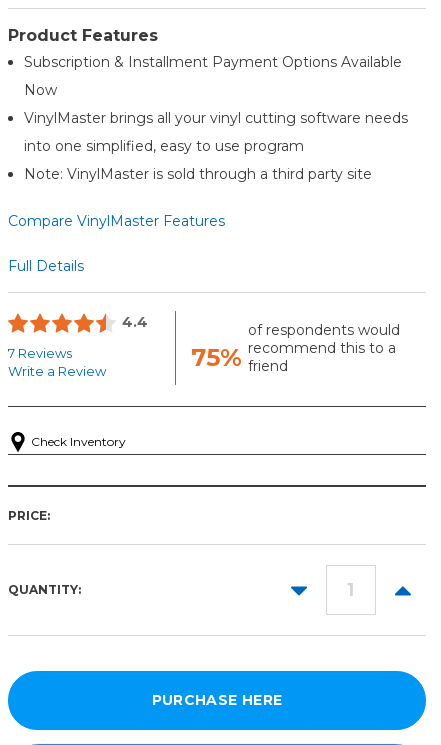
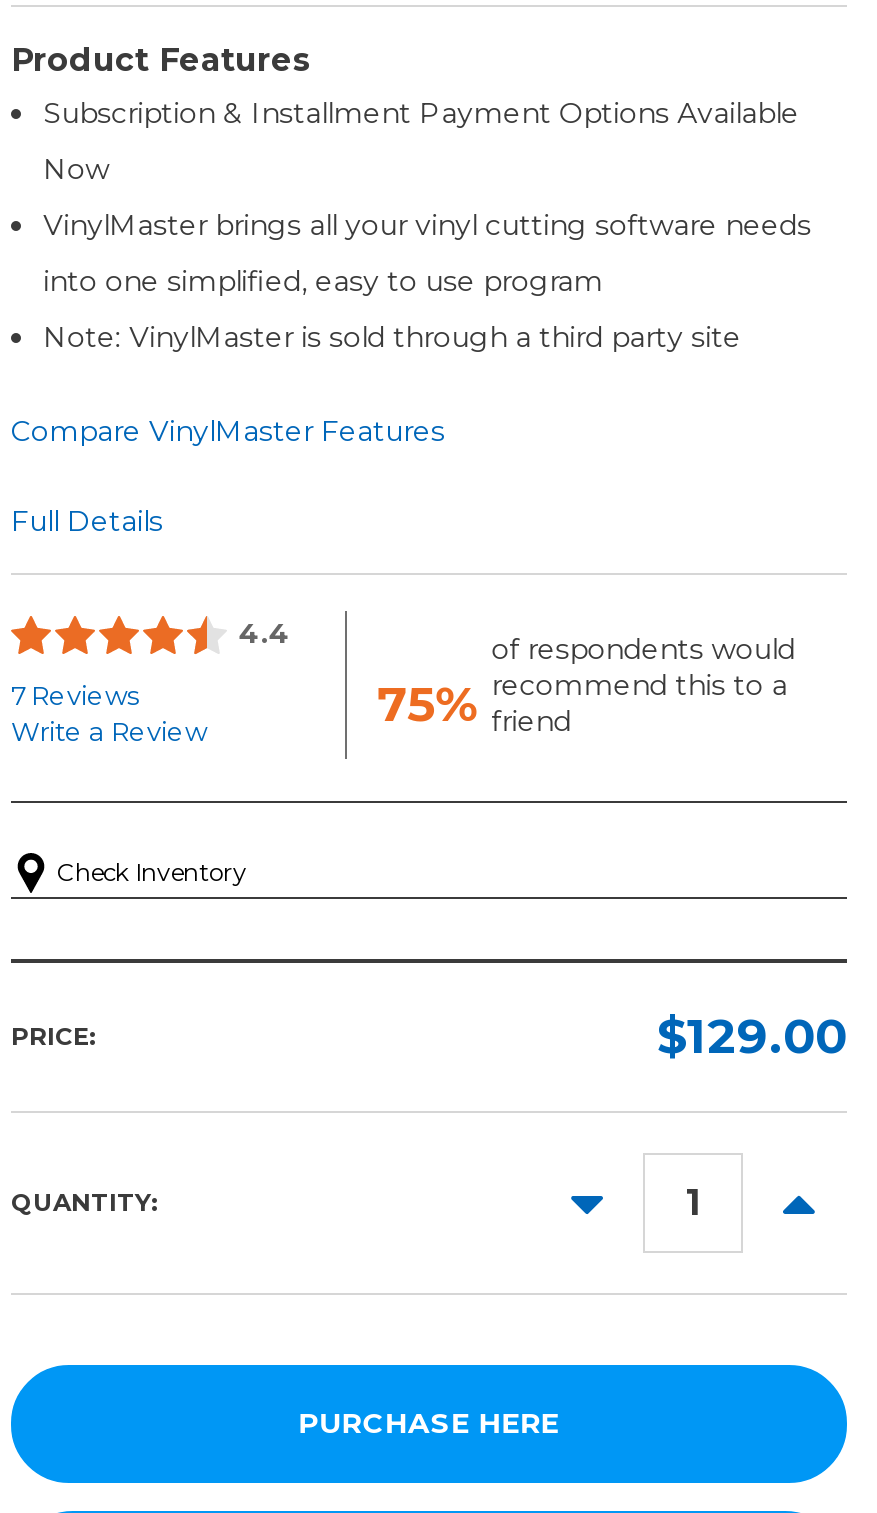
+ $129.00
